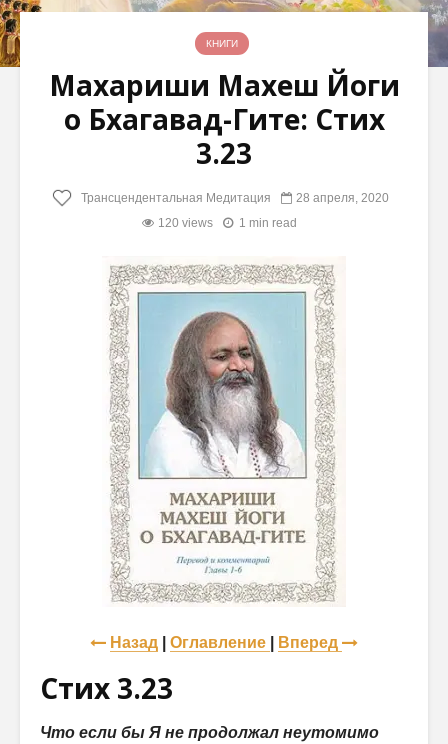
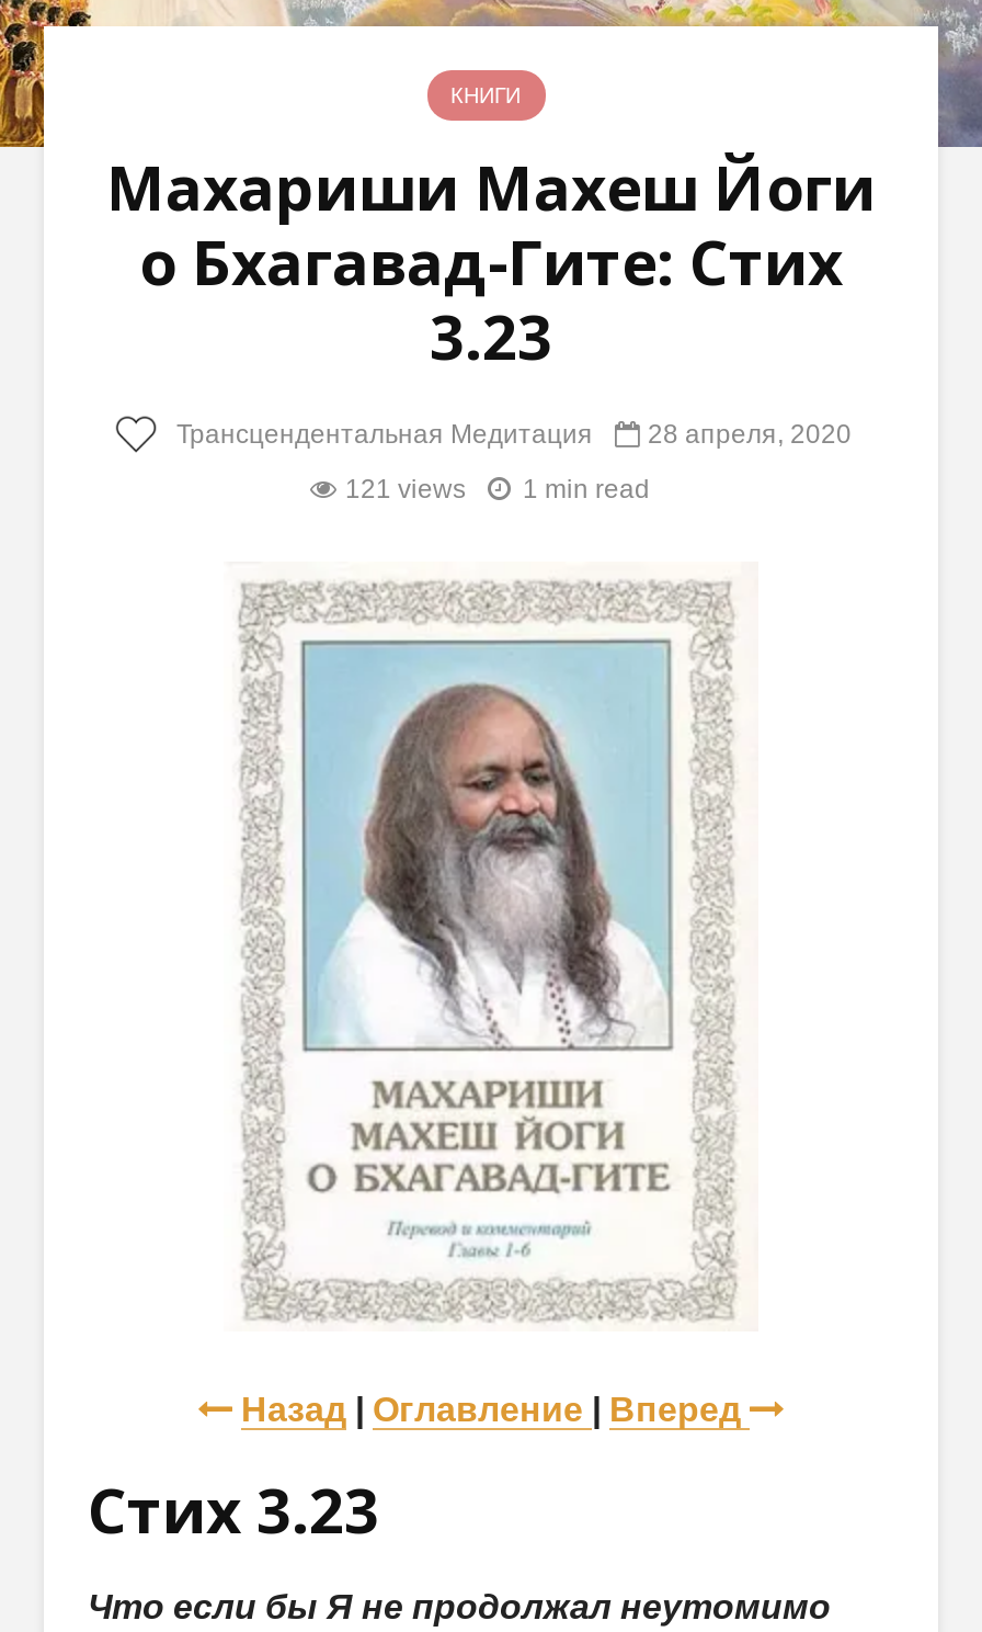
- 120 views 1 min read
+ 121 views 1 min read
